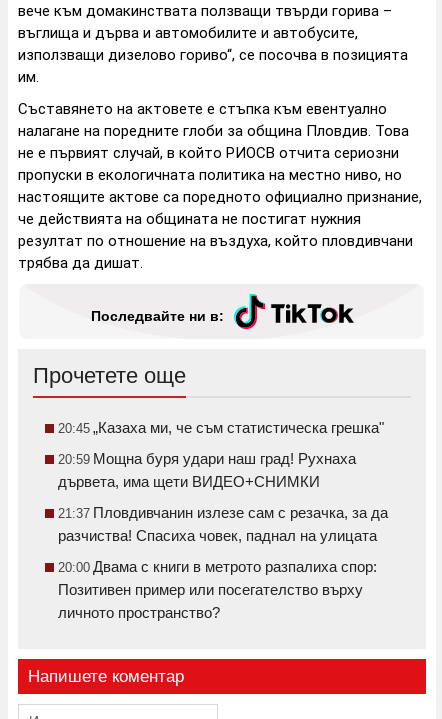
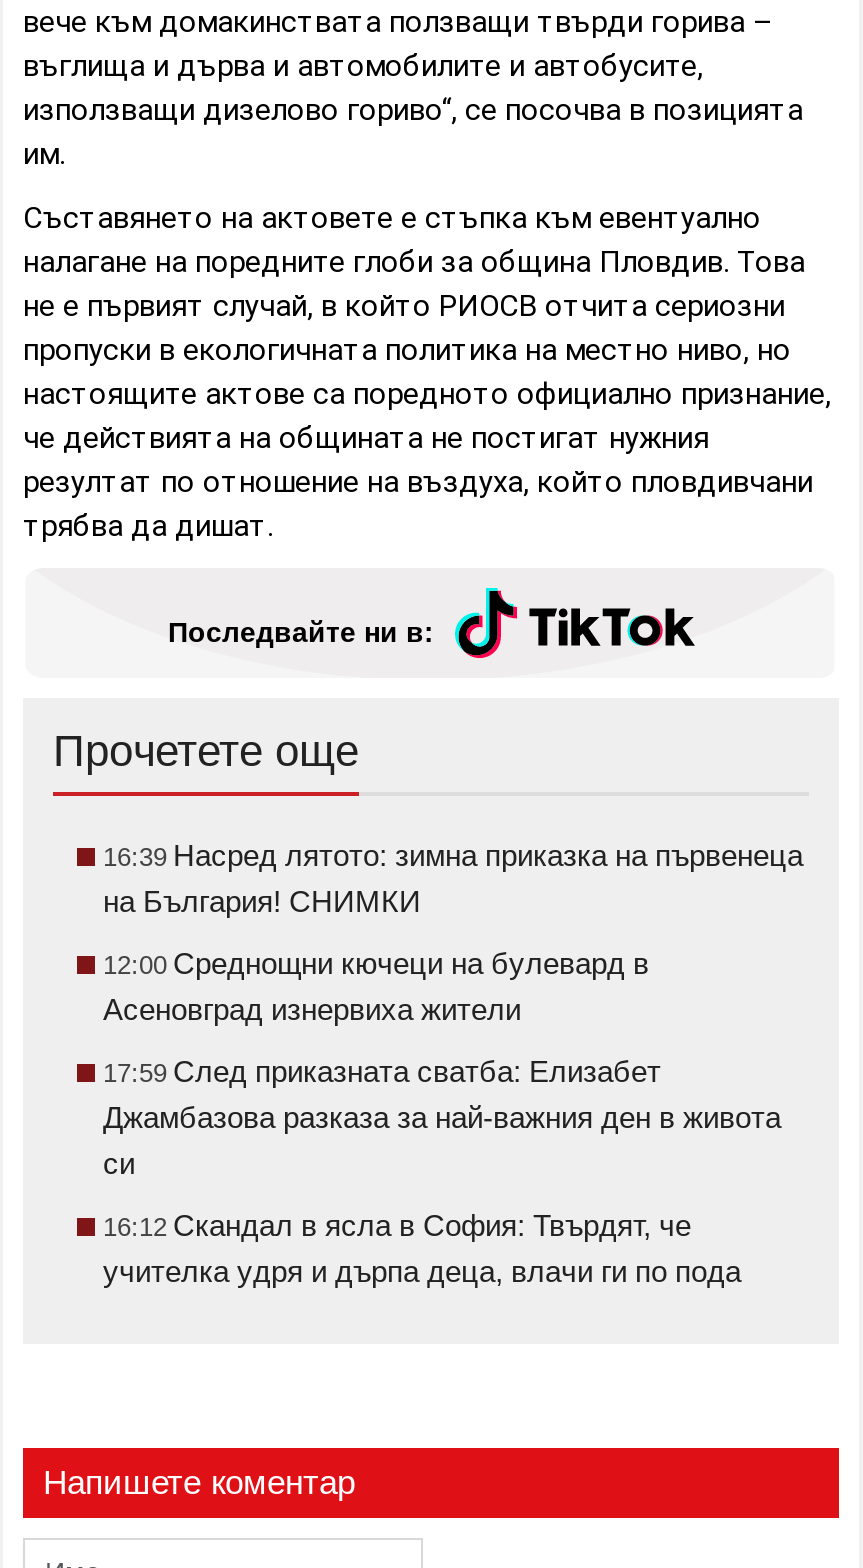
- 20:45 „Казаха ми, че съм статистическа грешка"
+ 16:39 Насред лятото: зимна приказка на първенеца
+ на България! СНИМКИ

- 20:59 Мощна буря удари наш град! Рухнаха
- дървета, има щети ВИДЕО+СНИМКИ
+ 12:00 Среднощни кючеци на булевард в
+ Асеновград изнервиха жители

- 21:37 Пловдивчанин излезе сам с резачка, за да
- разчиства! Спасиха човек, паднал на улицата
+ 17:59 След приказната сватба: Елизабет
+ Джамбазова разказа за най-важния ден в живота
+ си

- 20:00 Двама с книги в метрото разпалиха спор:
- Позитивен пример или посегателство върху
- личното пространство?
+ 16:12 Скандал в ясла в София: Твърдят, че
+ учителка удря и дърпа деца, влачи ги по пода
